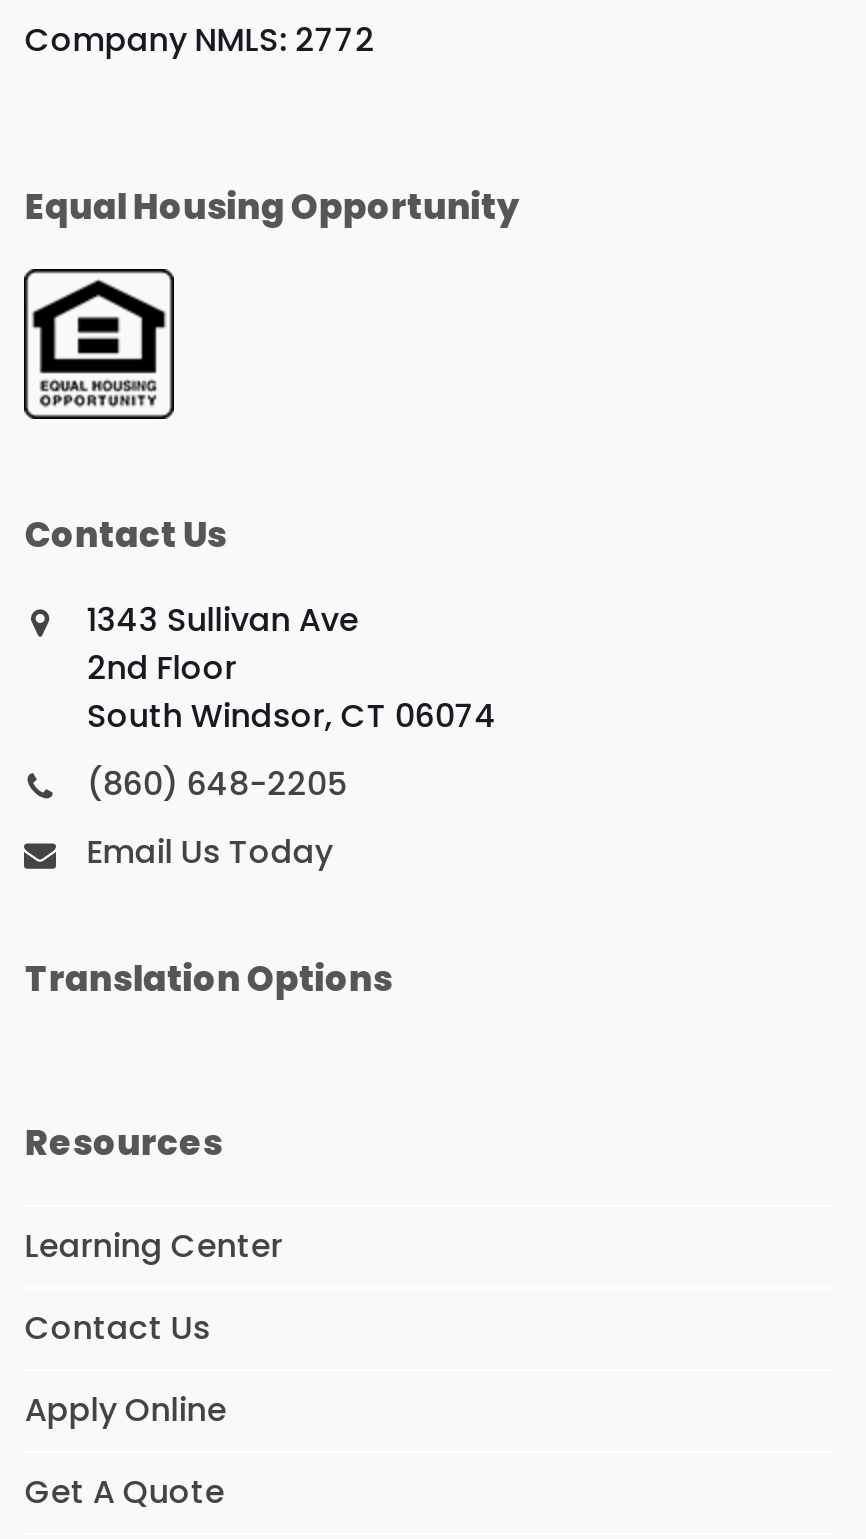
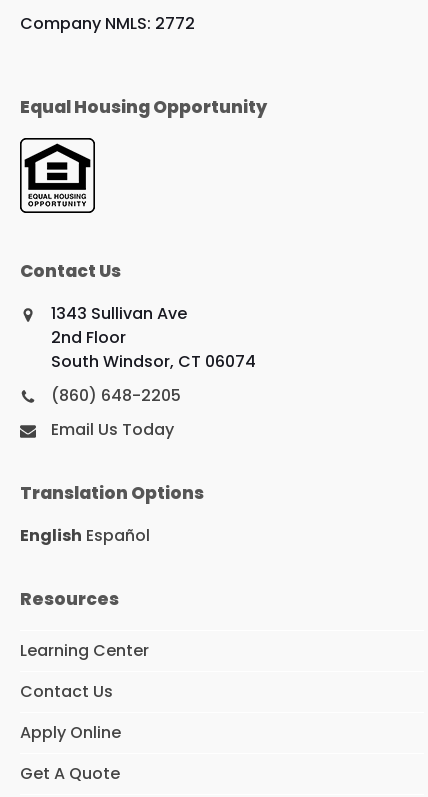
+ English Español
